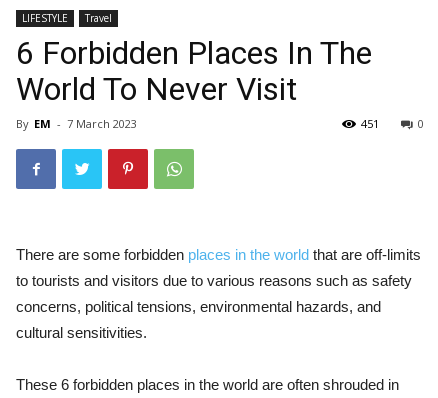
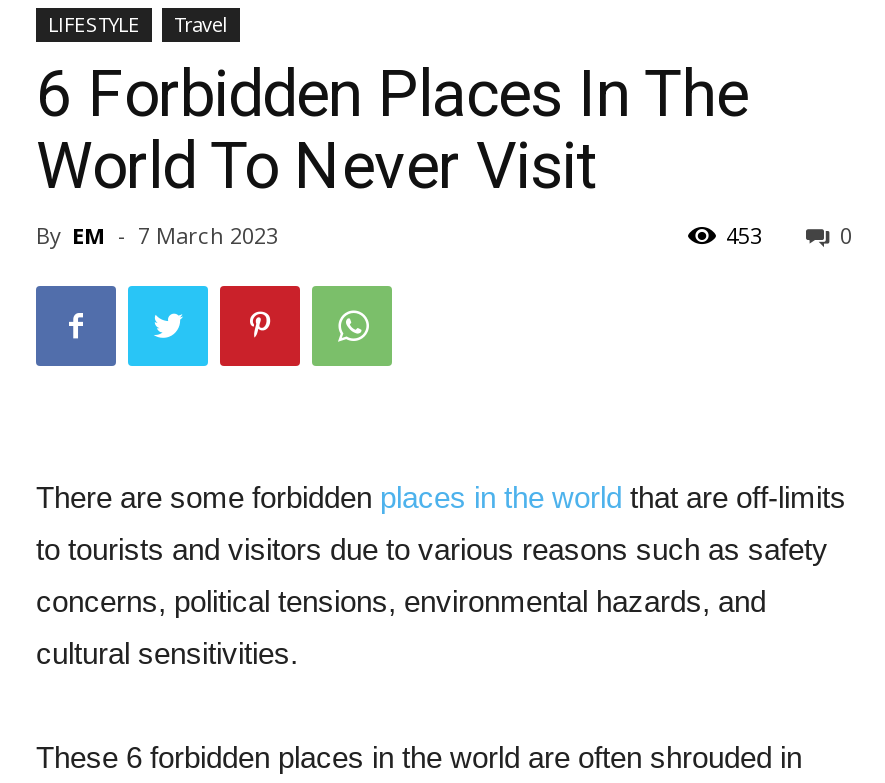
- 451
+ 453
